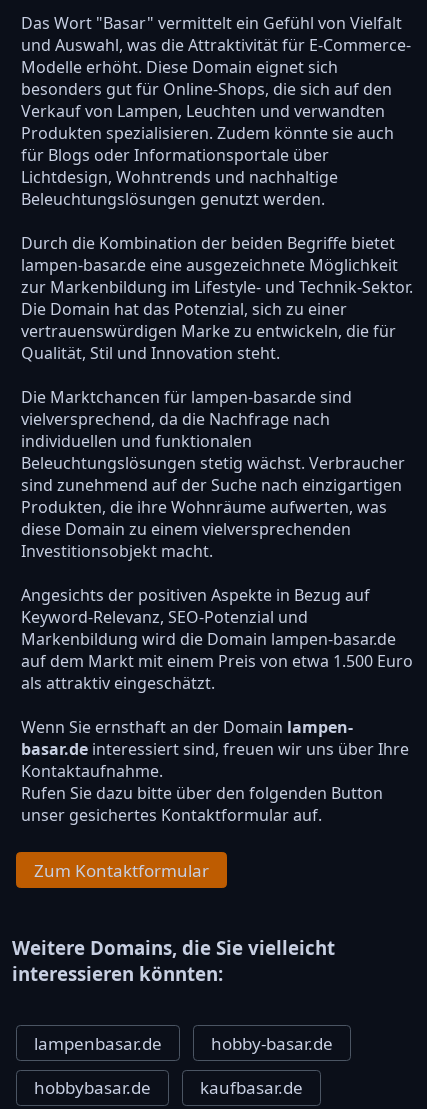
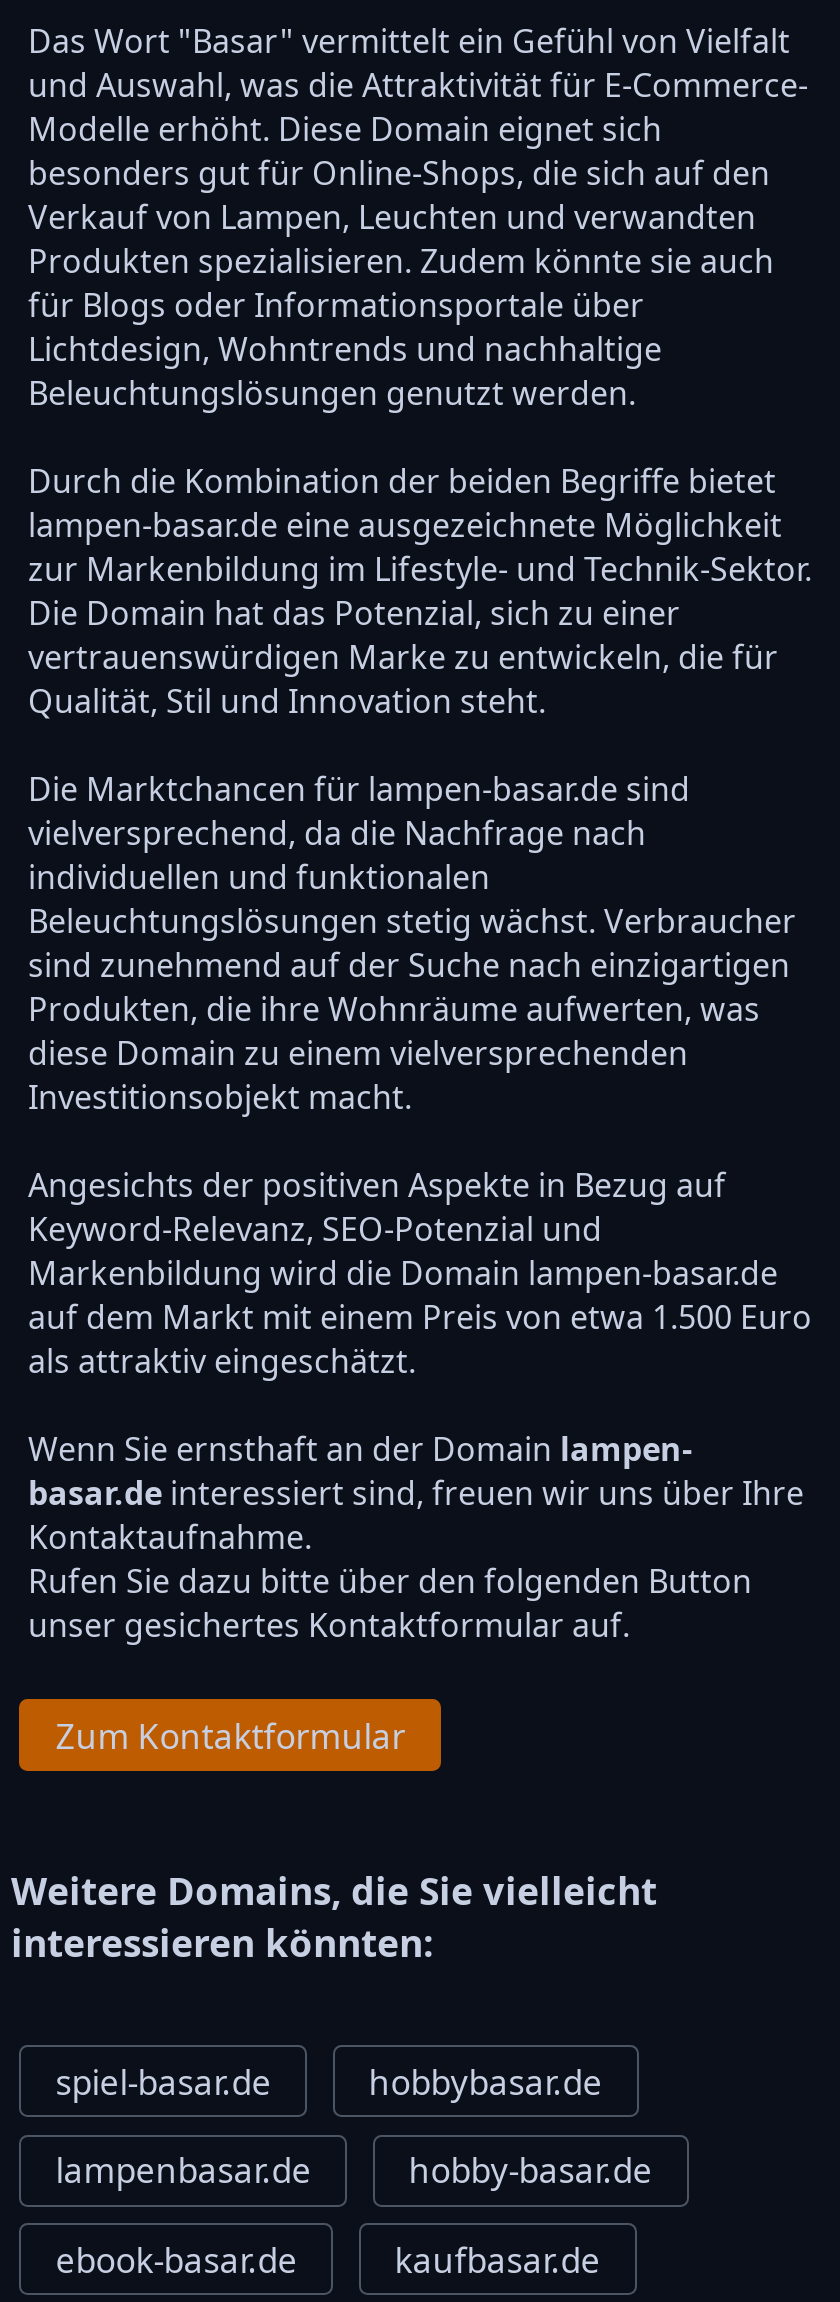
+ spiel-basar.de

moved up: hobbybasar.de

+ ebook-basar.de
